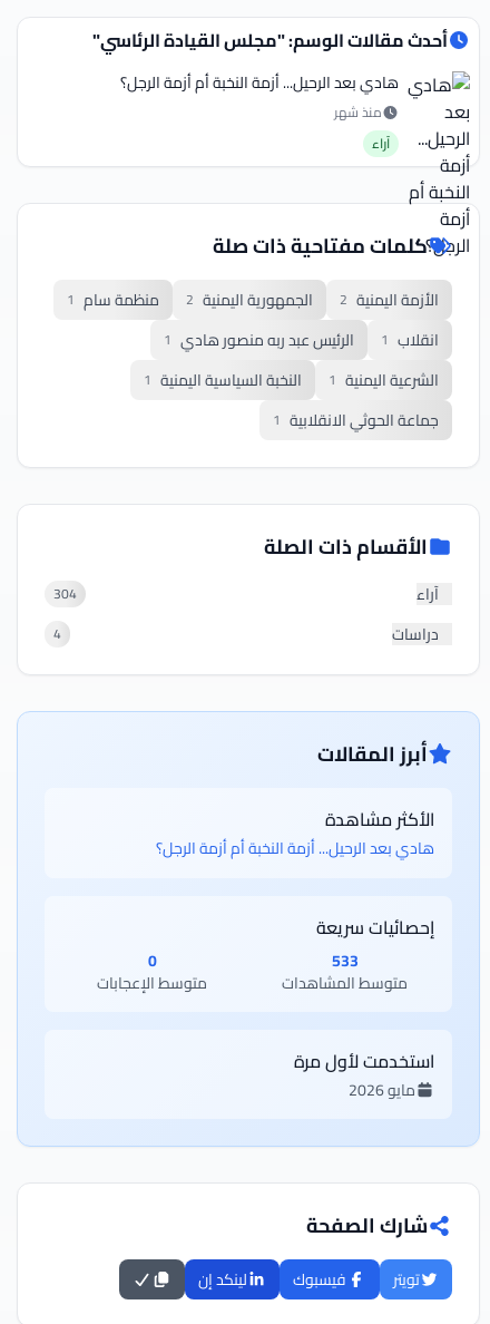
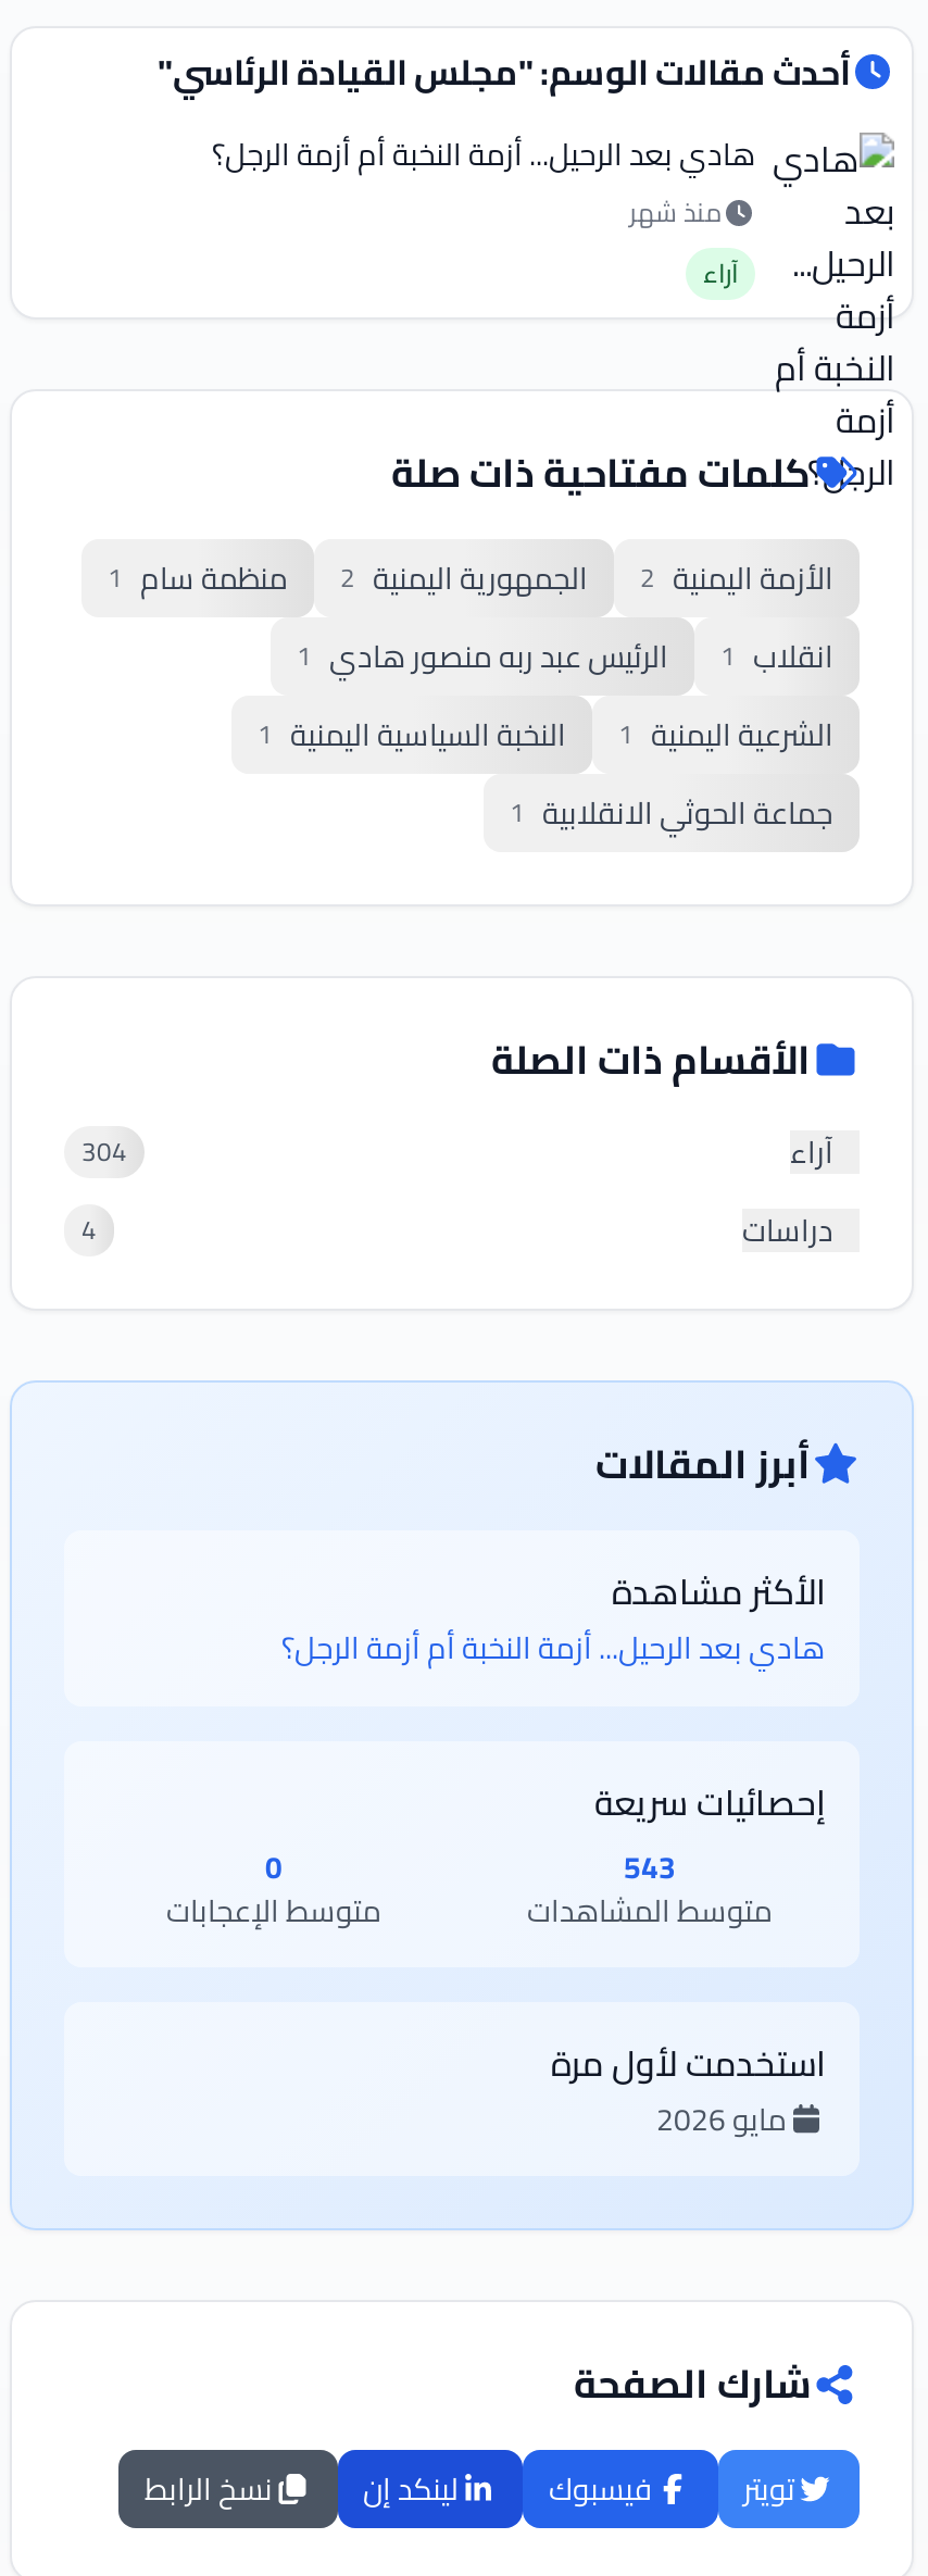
- 533
+ 543

+ نسخ الرابط
